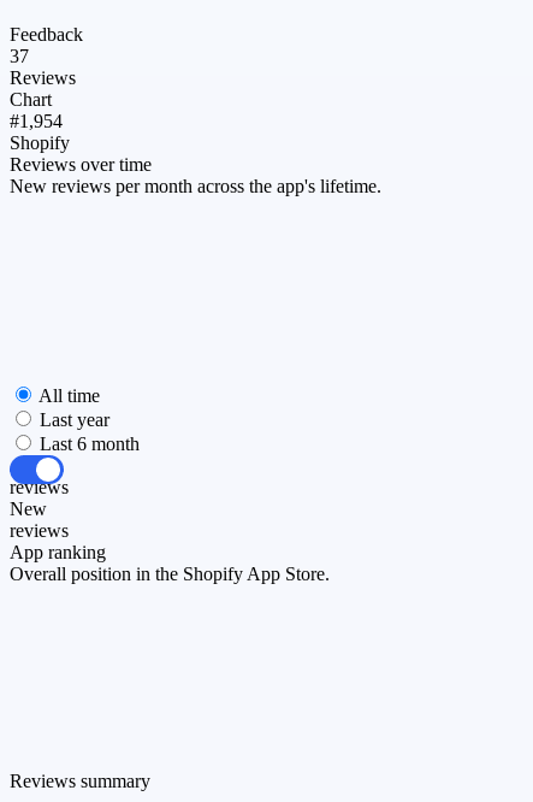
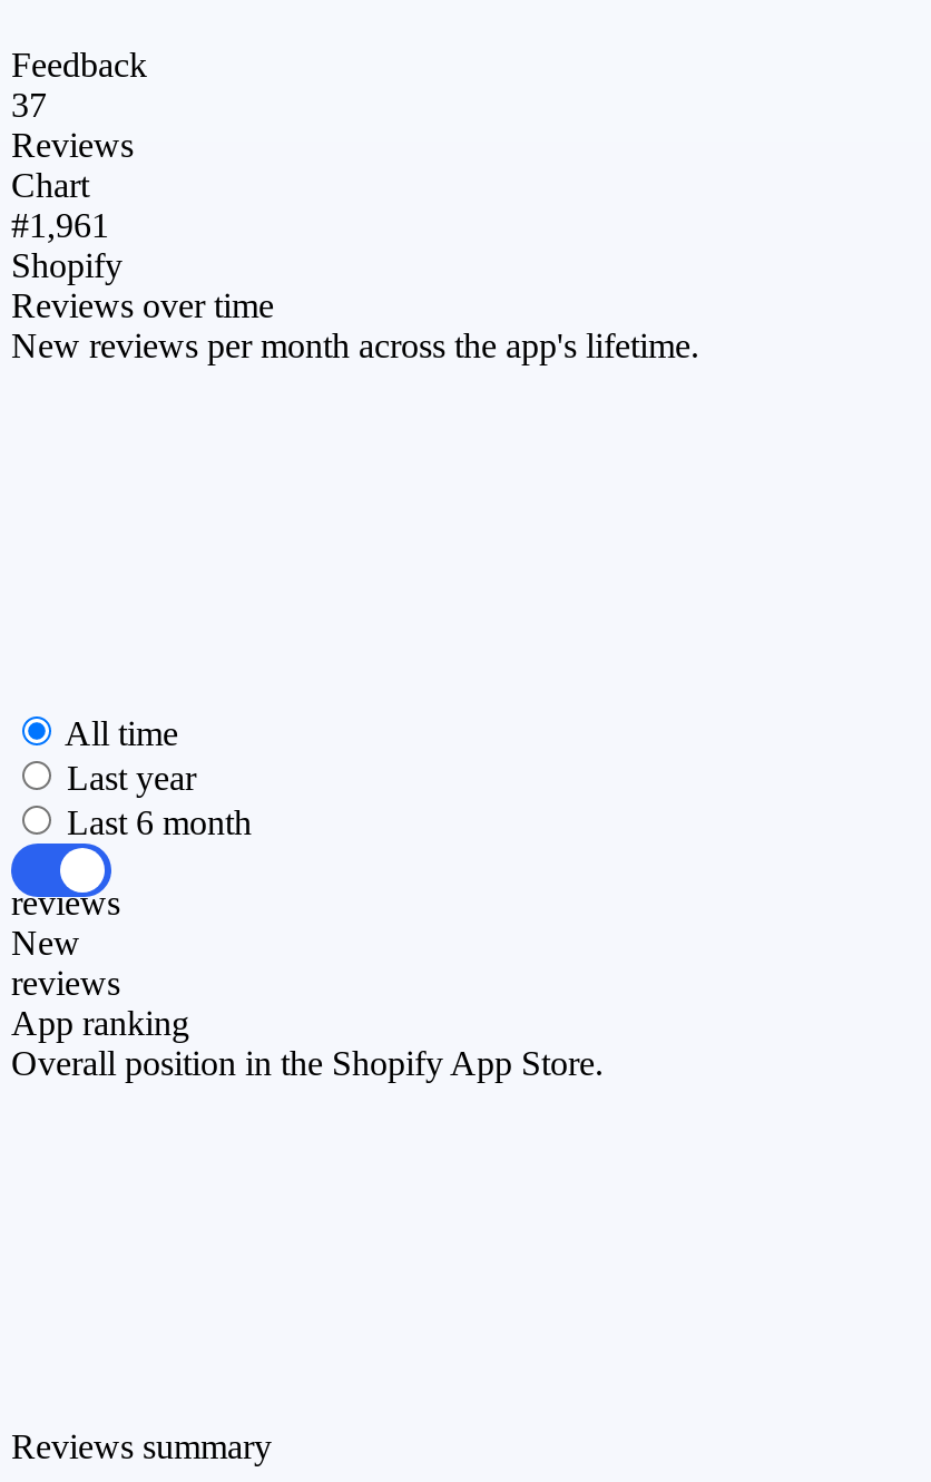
- #1,954
+ #1,961
